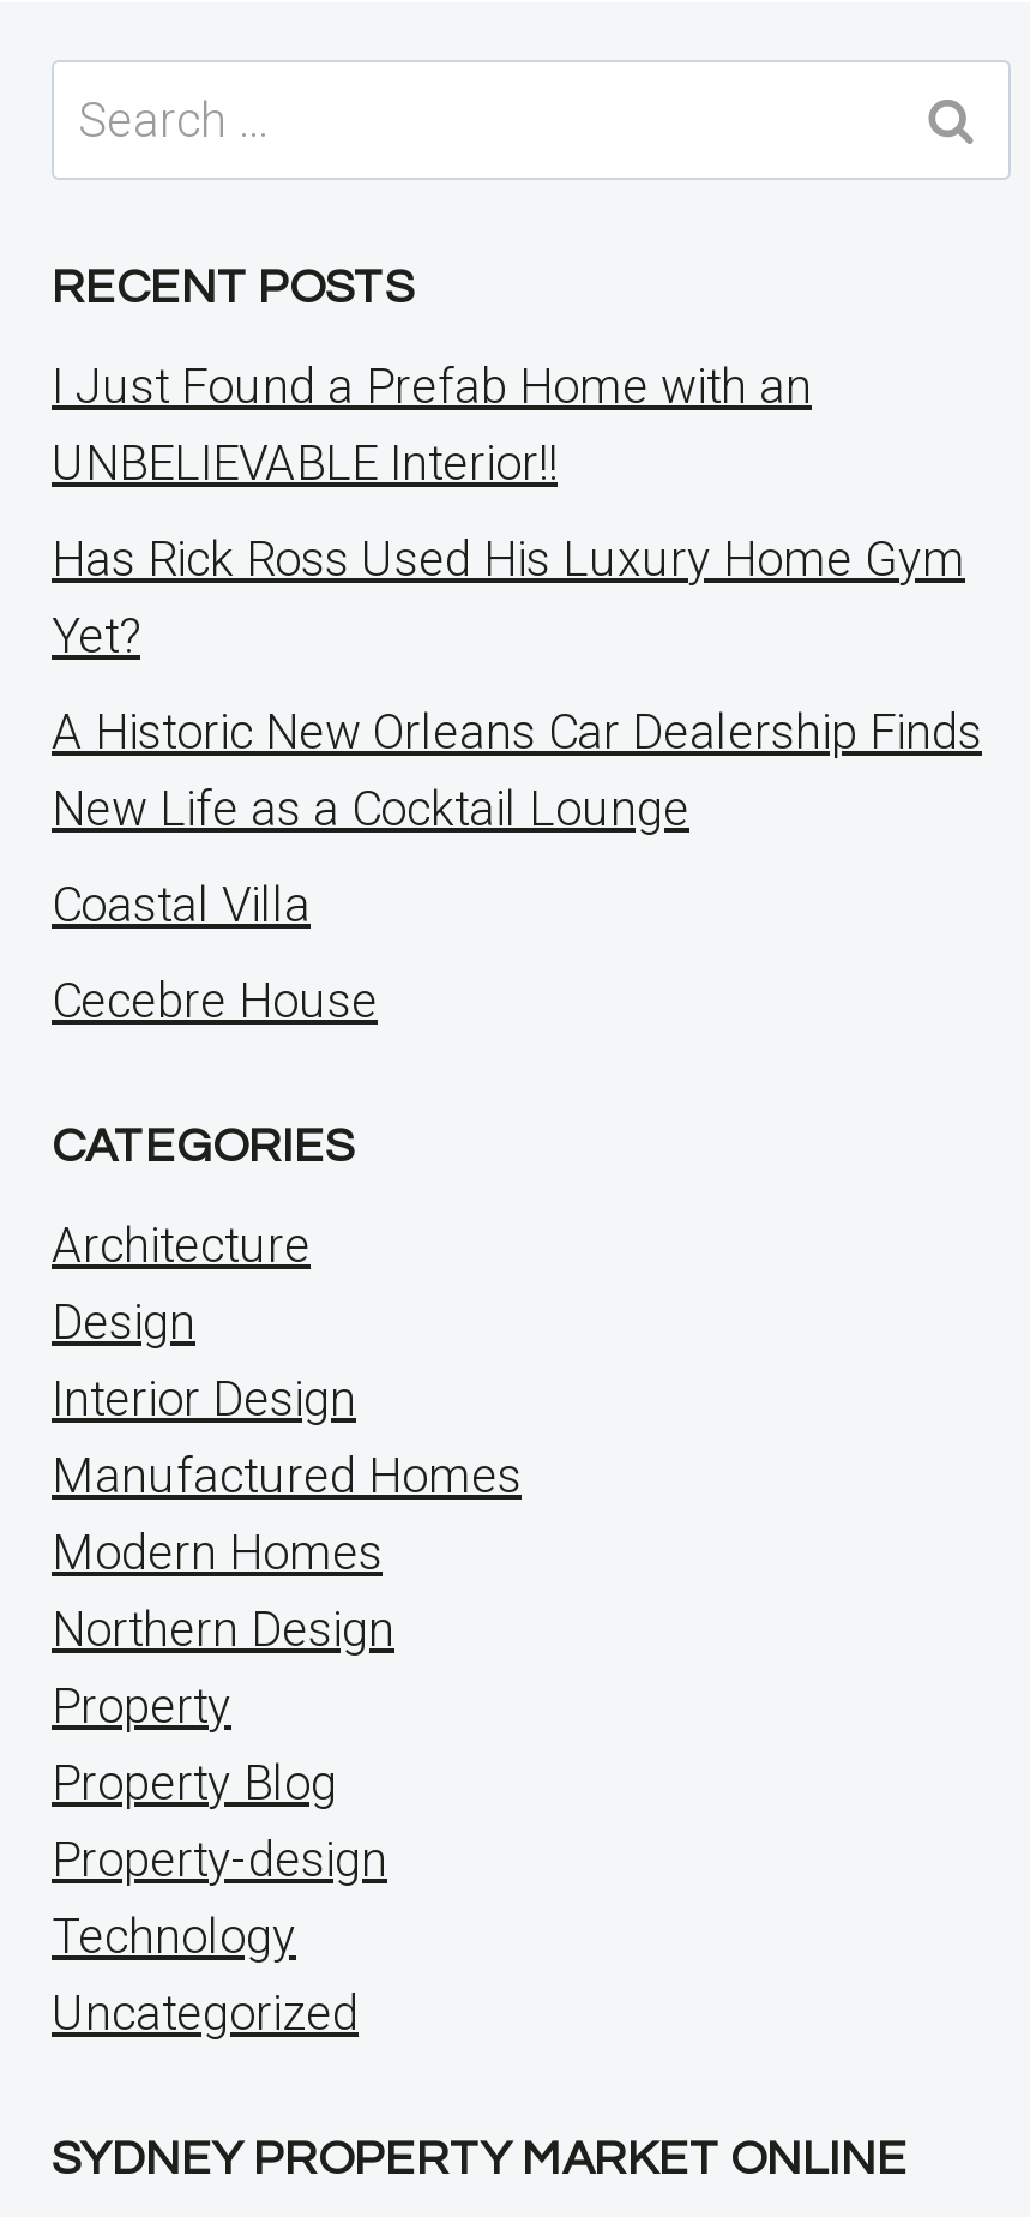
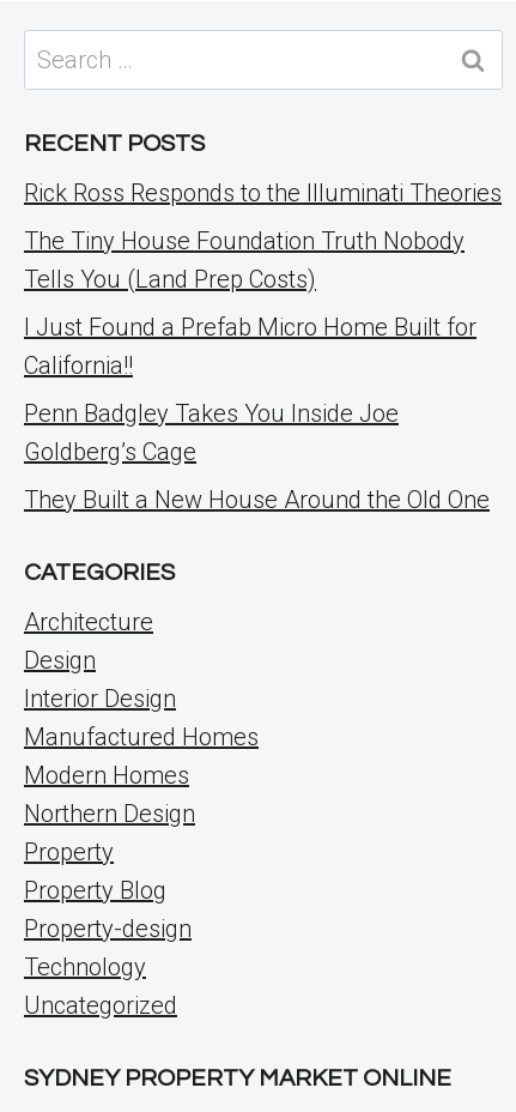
- I Just Found a Prefab Home with an
- UNBELIEVABLE Interior!!
+ Rick Ross Responds to the Illuminati Theories

- Has Rick Ross Used His Luxury Home Gym
- Yet?
+ The Tiny House Foundation Truth Nobody
+ Tells You (Land Prep Costs)

- A Historic New Orleans Car Dealership Finds
- New Life as a Cocktail Lounge
+ I Just Found a Prefab Micro Home Built for
+ California!!

- Coastal Villa
+ Penn Badgley Takes You Inside Joe
+ Goldberg’s Cage

- Cecebre House
+ They Built a New House Around the Old One
